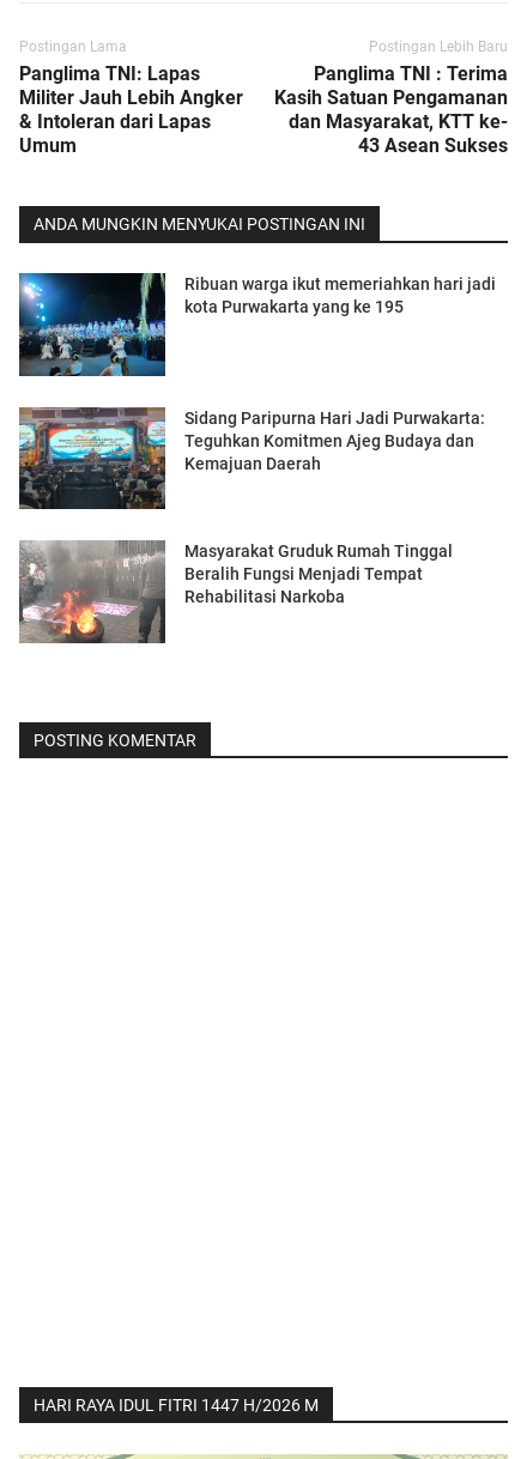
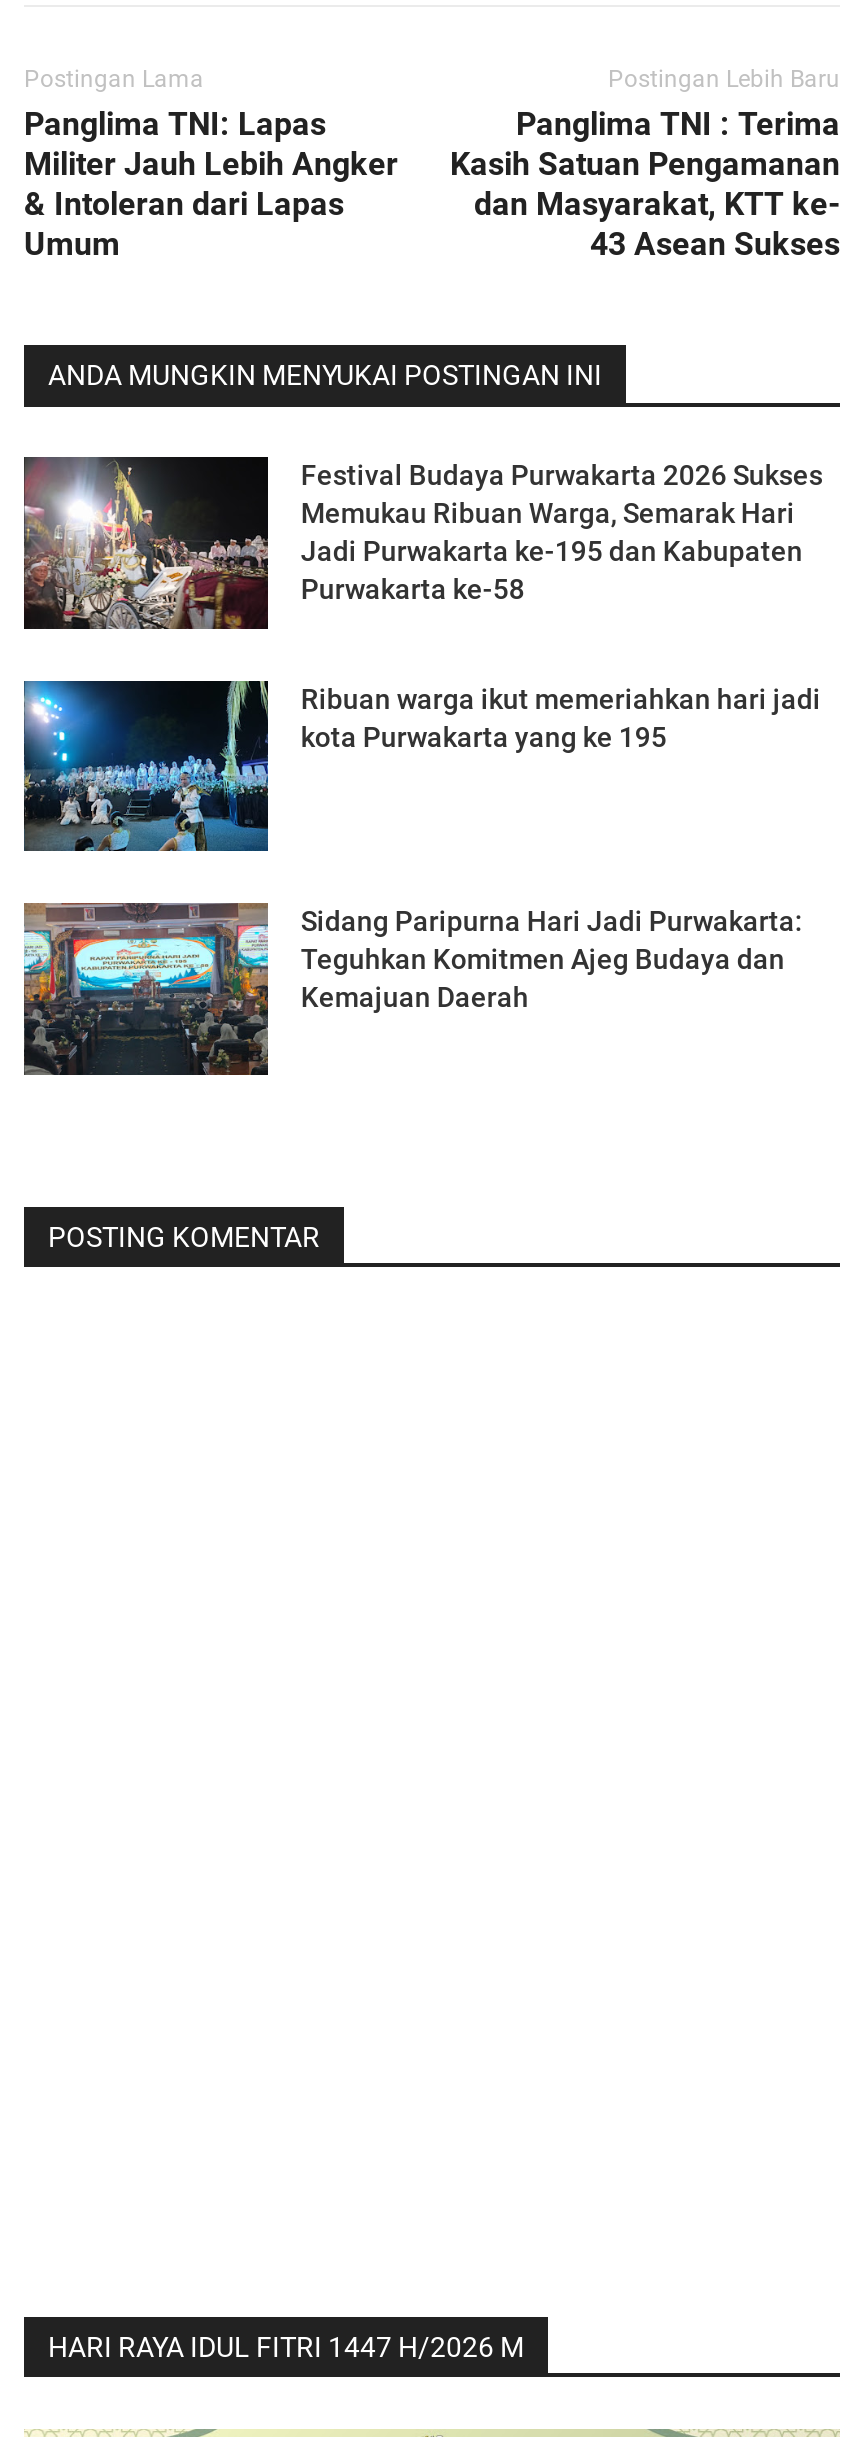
+ [image]
+ Festival Budaya Purwakarta 2026 Sukses
+ Memukau Ribuan Warga, Semarak Hari
+ Jadi Purwakarta ke-195 dan Kabupaten
+ Purwakarta ke-58

moved down: [image] | Ribuan warga ikut memeriahkan hari jadi | kota Purwakarta yang ke 195 | Sidang Paripurna Hari Jadi Purwakarta: | Teguhkan Komitmen Ajeg Budaya dan | Kemajuan Daerah

- [image]
- Masyarakat Gruduk Rumah Tinggal
- Beralih Fungsi Menjadi Tempat
- Rehabilitasi Narkoba
